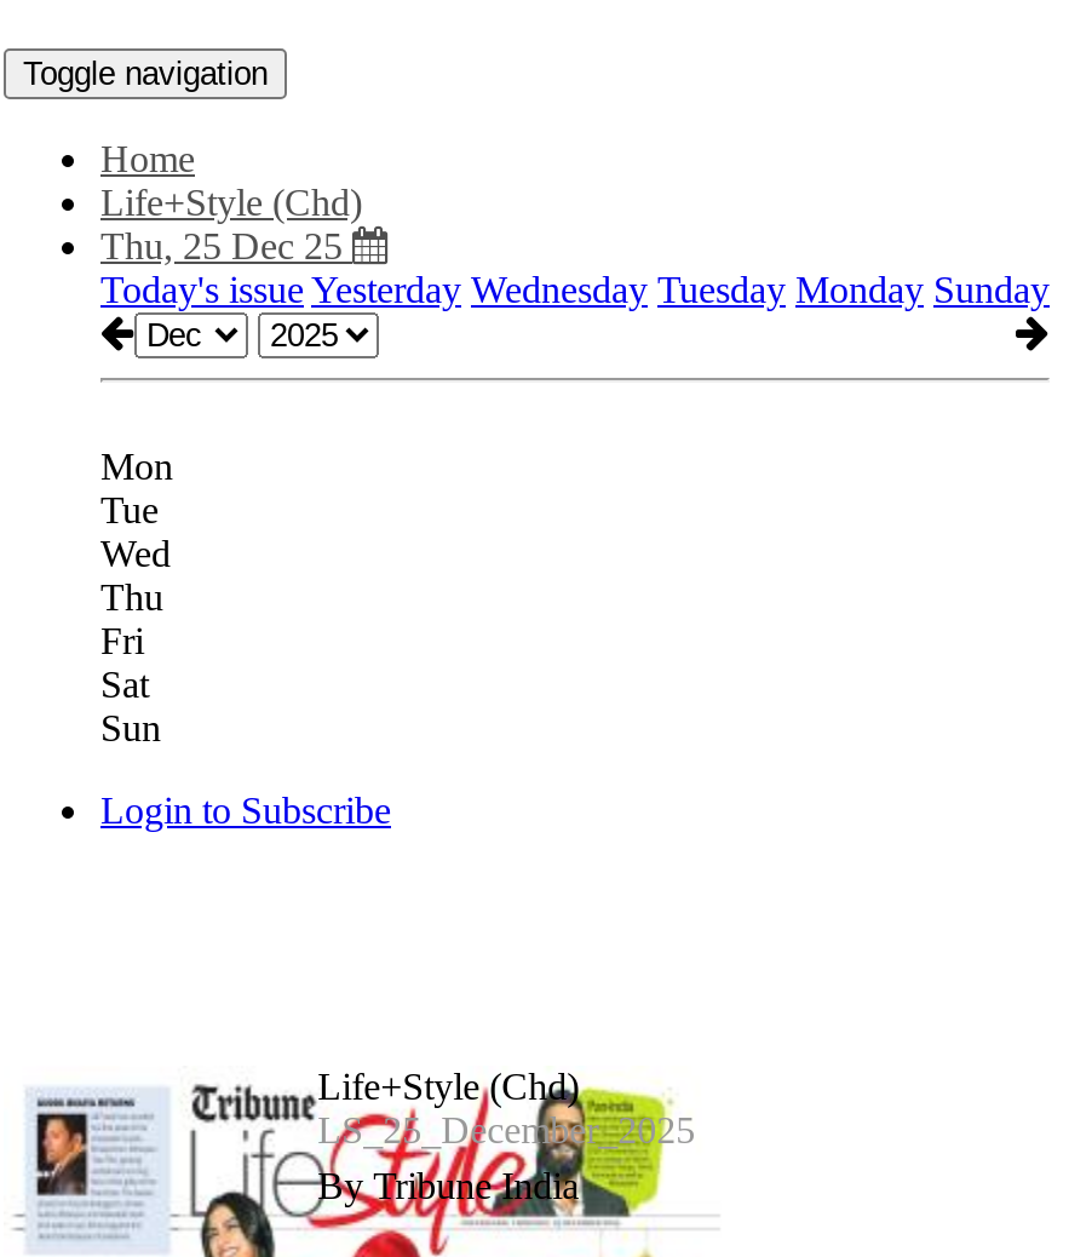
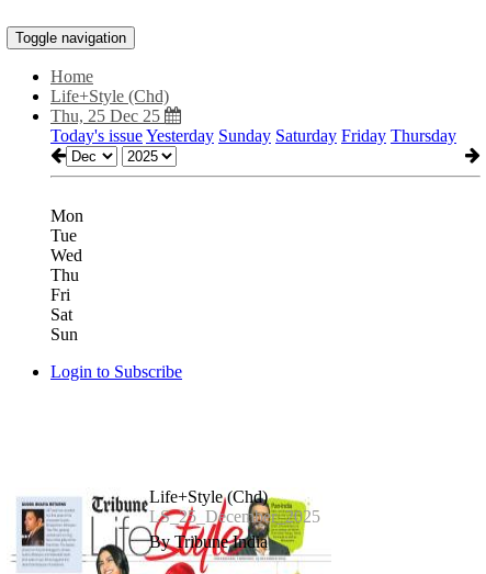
- Today's issue Yesterday Wednesday Tuesday Monday Sunday
+ Today's issue Yesterday Sunday Saturday Friday Thursday
